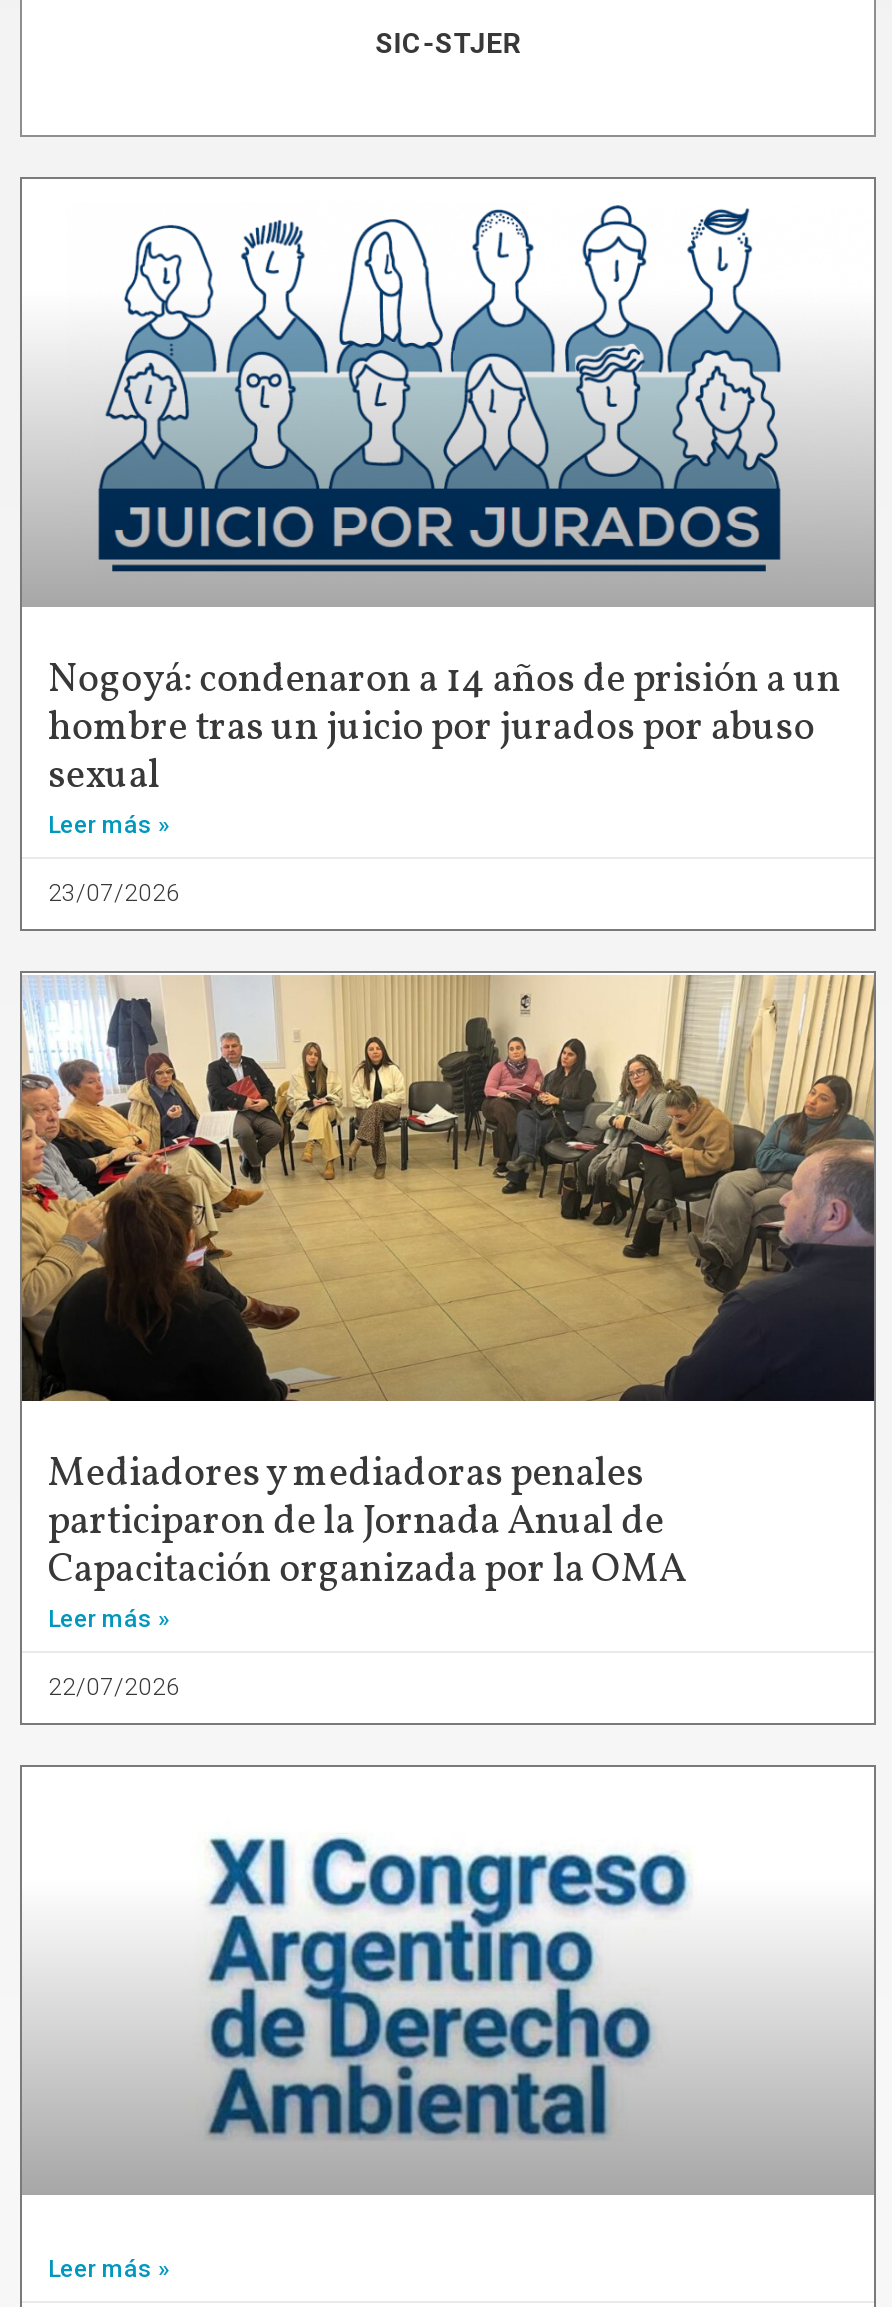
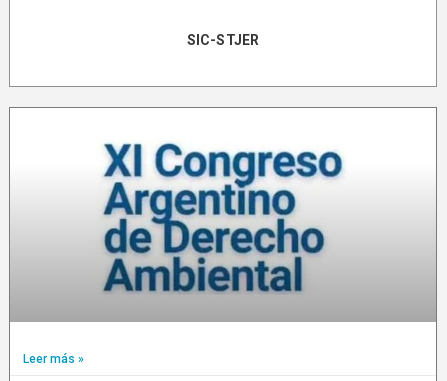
- [image]

- Nogoyá: condenaron a 14 años de prisión a un
- hombre tras un juicio por jurados por abuso
- sexual
- Leer más »
- 23/07/2026

- [image]
- Mediadores y mediadoras penales
- participaron de la Jornada Anual de
- Capacitación organizada por la OMA
- Leer más »
- 22/07/2026
